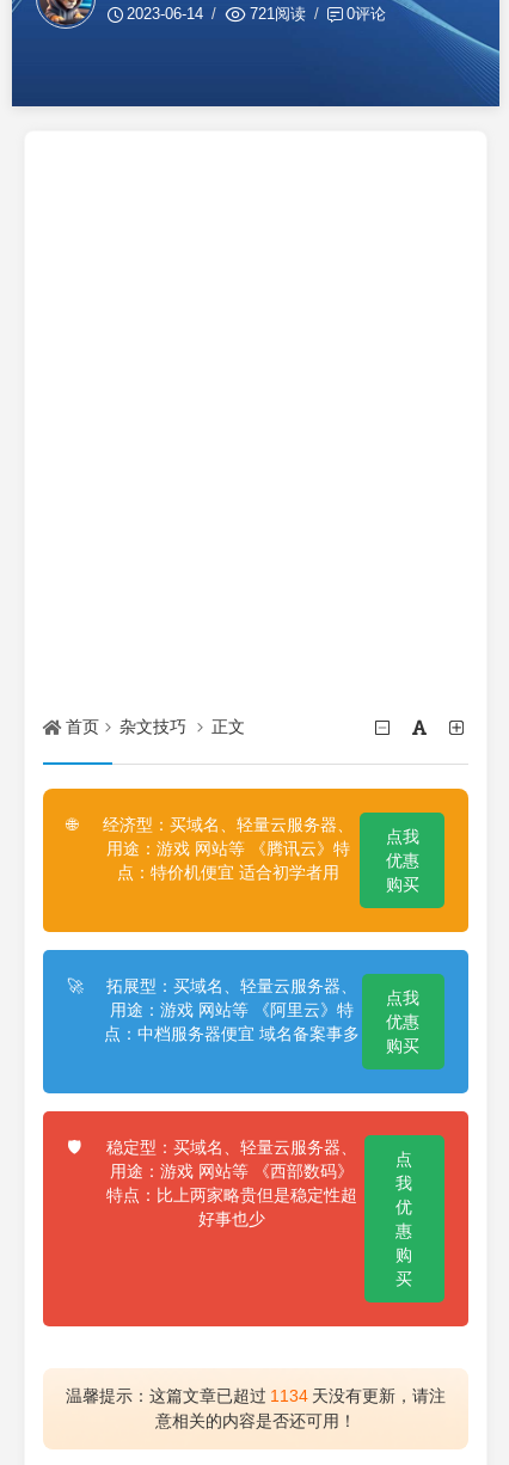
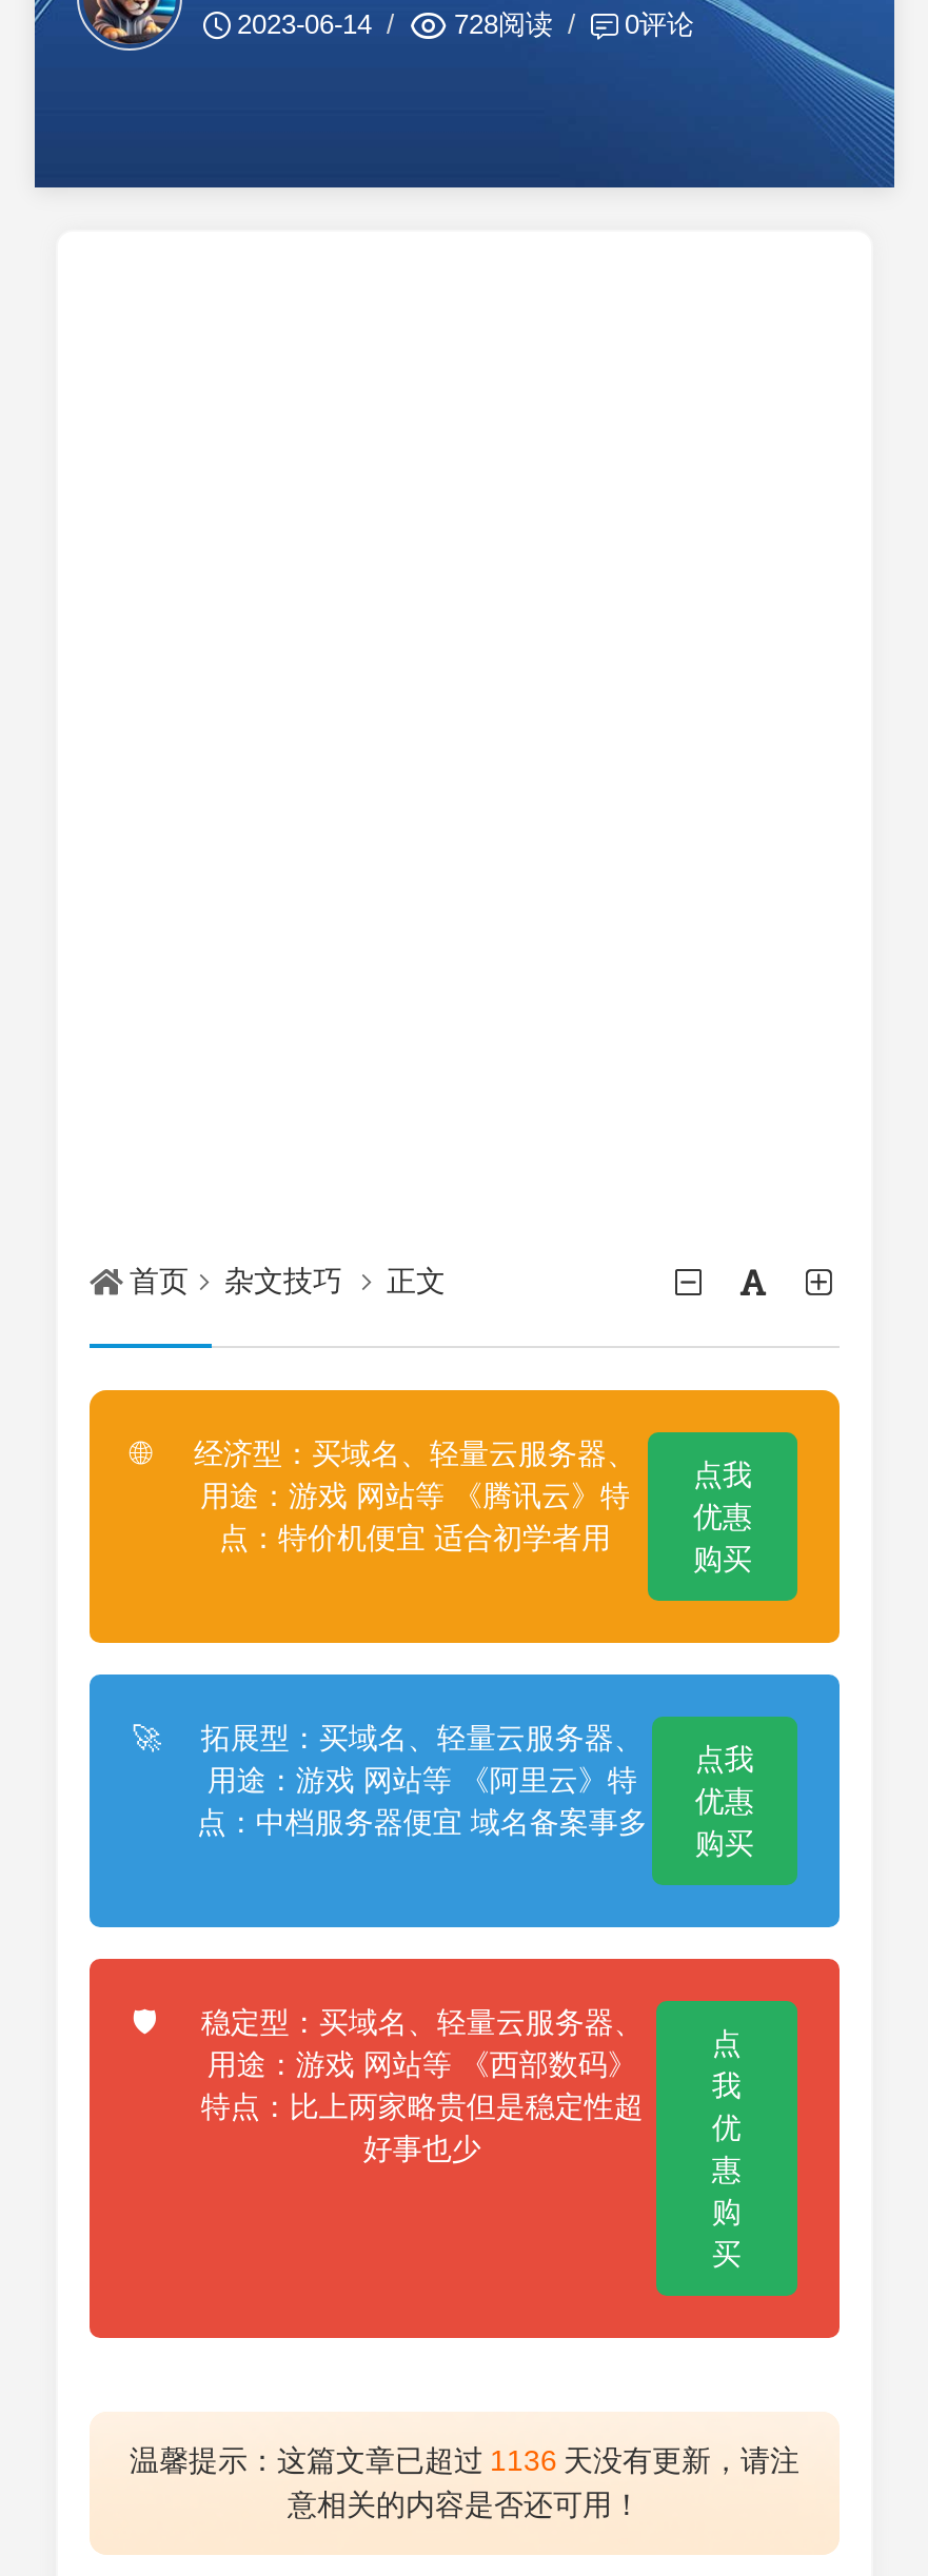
- 721阅读
+ 728阅读

- 温馨提示：这篇文章已超过 1134 天没有更新，请注
+ 温馨提示：这篇文章已超过 1136 天没有更新，请注
